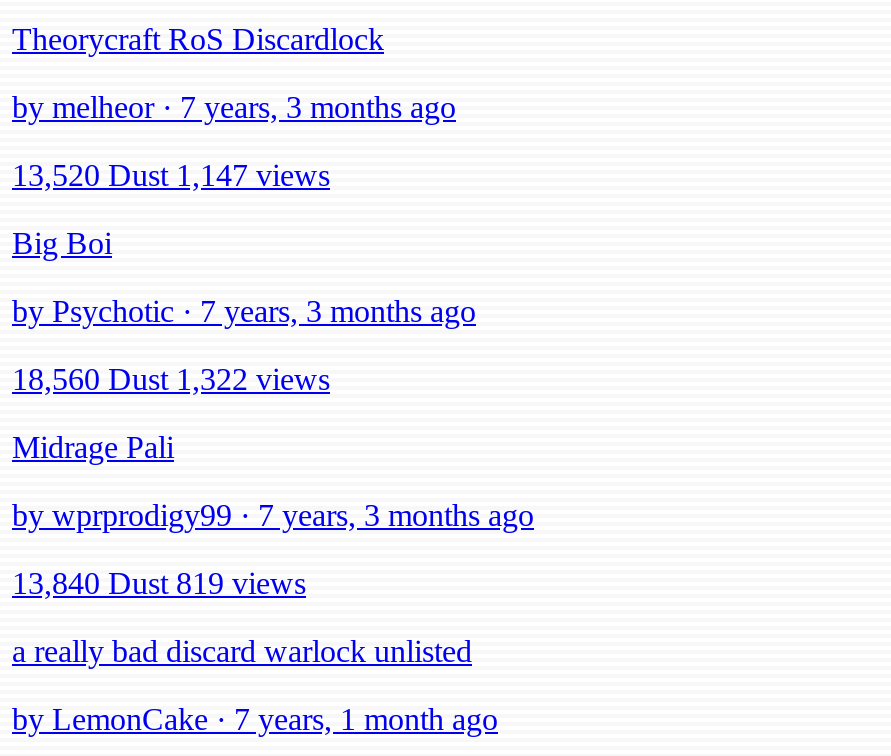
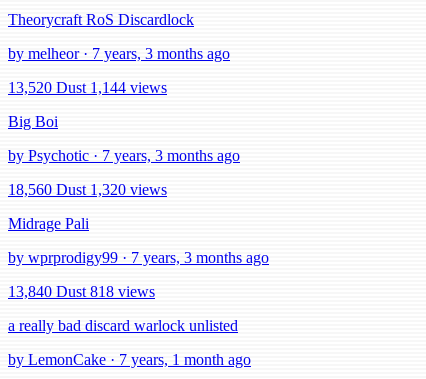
- 13,520 Dust 1,147 views
+ 13,520 Dust 1,144 views

- 18,560 Dust 1,322 views
+ 18,560 Dust 1,320 views

- 13,840 Dust 819 views
+ 13,840 Dust 818 views
